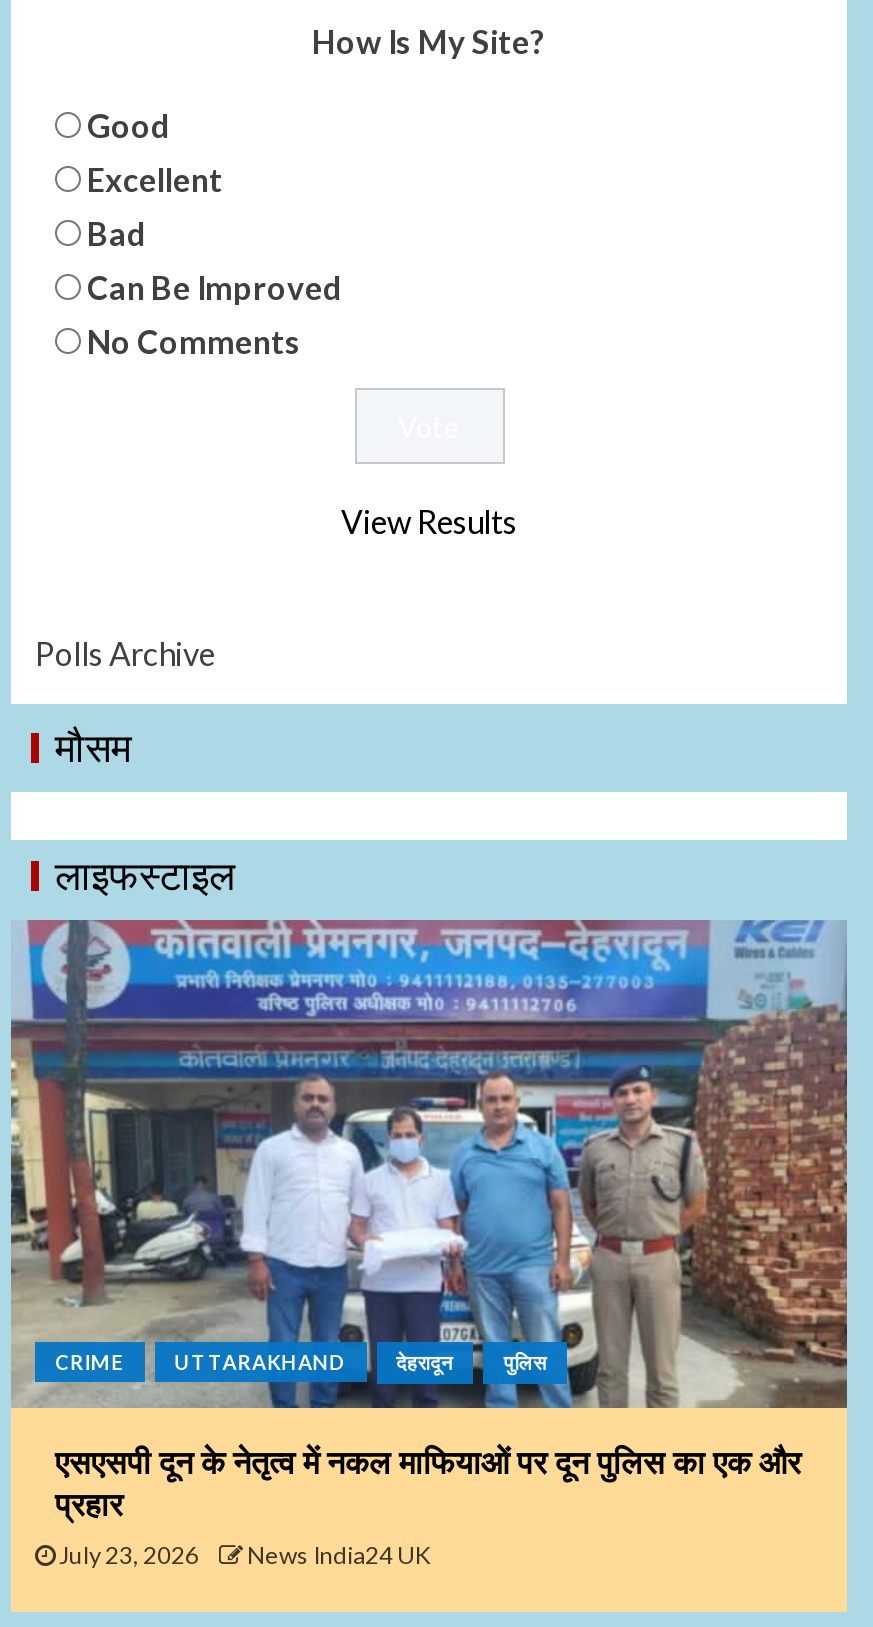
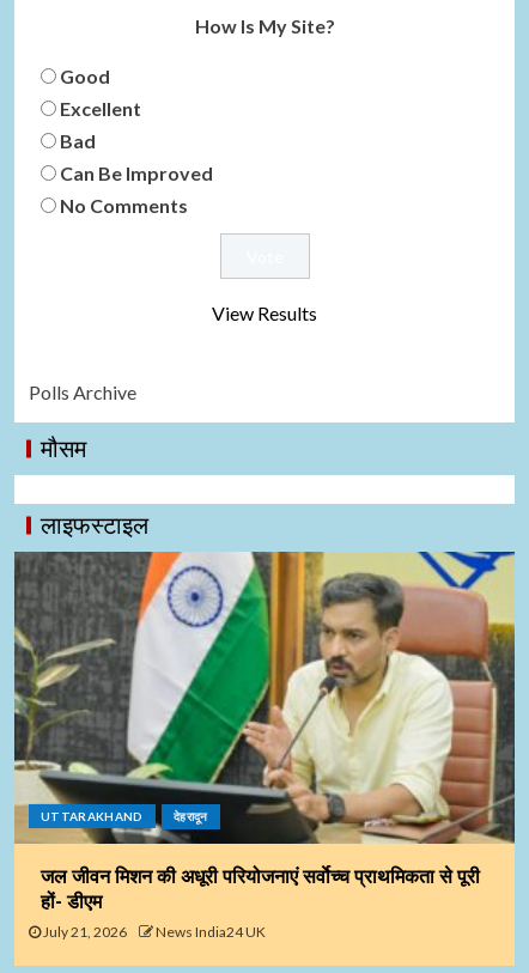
- [image]
- पुलिस
- एसएसपी दून के नेतृत्व में नकल माफियाओं पर दून पुलिस का एक और
- प्रहार
- July 23, 2026
+ [image]
+ जल जीवन मिशन की अधूरी परियोजनाएं सर्वाेच्च प्राथमिकता से पूरी
+ हों- डीएम
+ July 21, 2026

- CRIME
